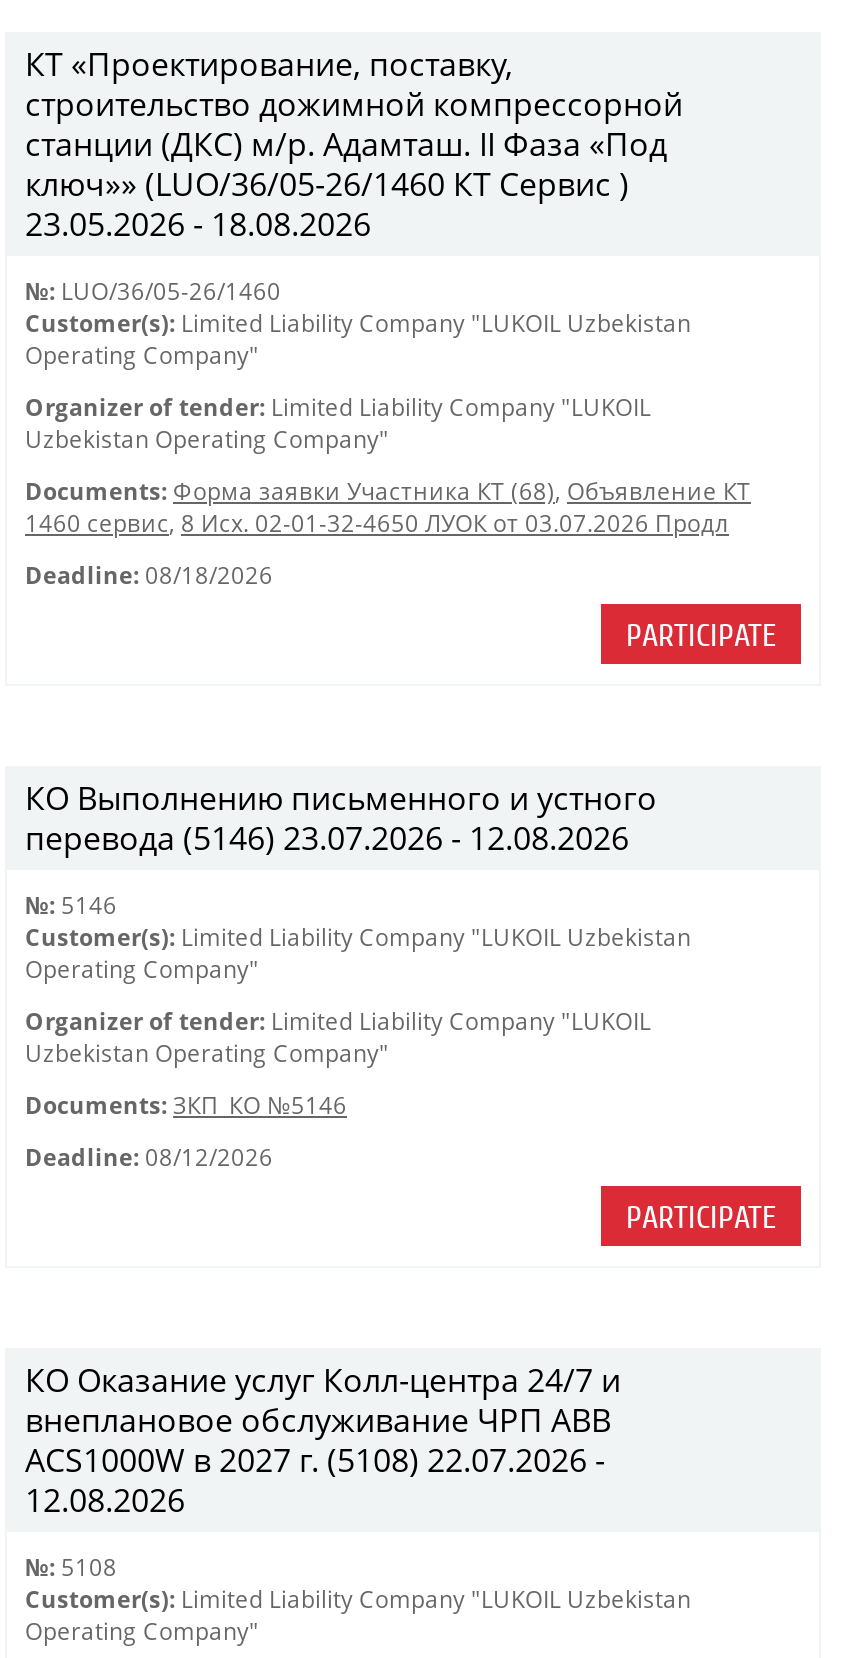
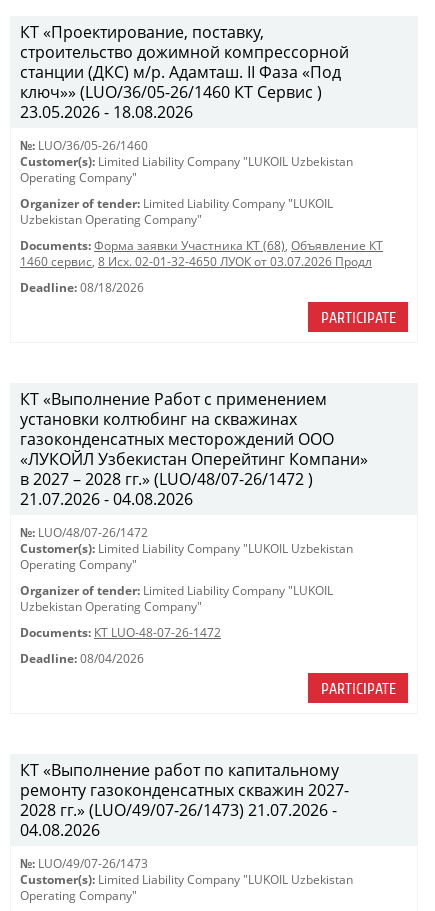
- КО Выполнению письменного и устного
- перевода (5146) 23.07.2026 - 12.08.2026
+ КТ «Выполнение Работ с применением
+ установки колтюбинг на скважинах
+ газоконденсатных месторождений ООО
+ «ЛУКОЙЛ Узбекистан Оперейтинг Компани»
+ в 2027 – 2028 гг.» (LUO/48/07-26/1472 )
+ 21.07.2026 - 04.08.2026

- №: 5146
+ №: LUO/48/07-26/1472

- Documents: ЗКП_КО №5146
+ Documents: КТ LUO-48-07-26-1472

- Deadline: 08/12/2026
+ Deadline: 08/04/2026

- КО Оказание услуг Колл-центра 24/7 и
- внеплановое обслуживание ЧРП АВВ
- ACS1000W в 2027 г. (5108) 22.07.2026 -
- 12.08.2026
+ КТ «Выполнение работ по капитальному
+ ремонту газоконденсатных скважин 2027-
+ 2028 гг.» (LUO/49/07-26/1473) 21.07.2026 -
+ 04.08.2026

- №: 5108
+ №: LUO/49/07-26/1473
